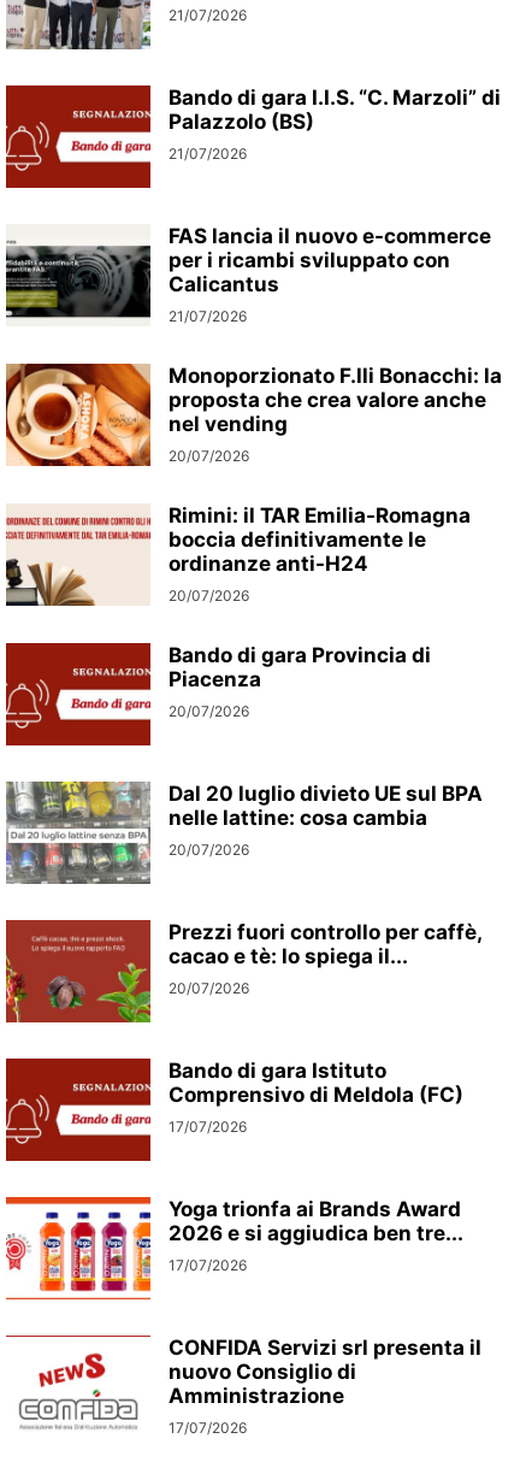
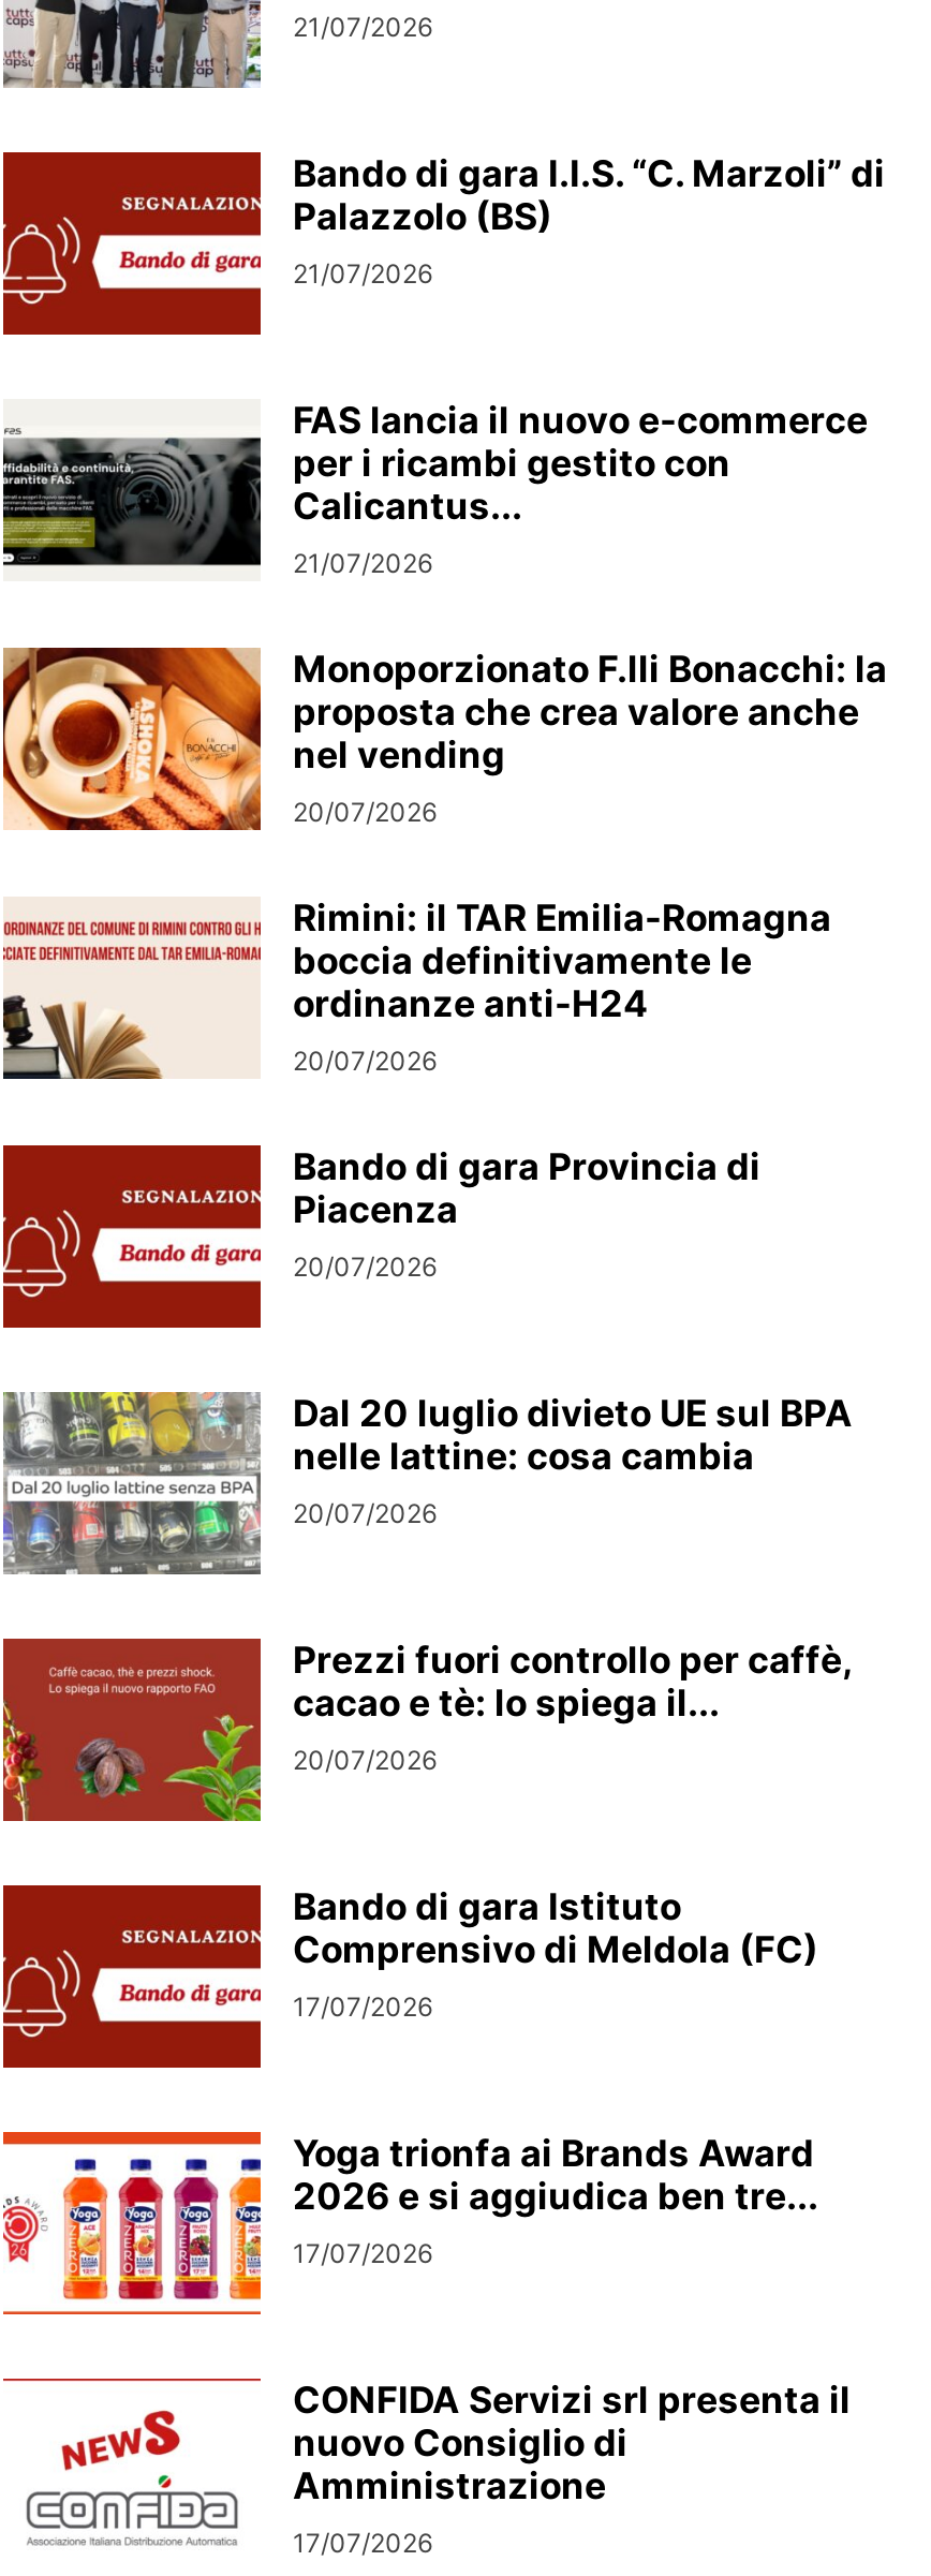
- per i ricambi sviluppato con
- Calicantus
+ per i ricambi gestito con
+ Calicantus...
